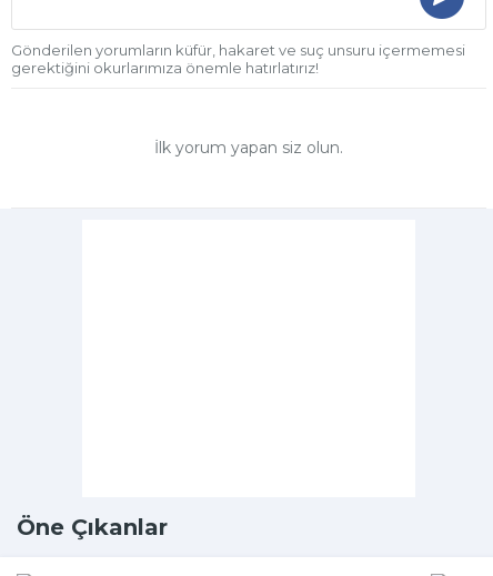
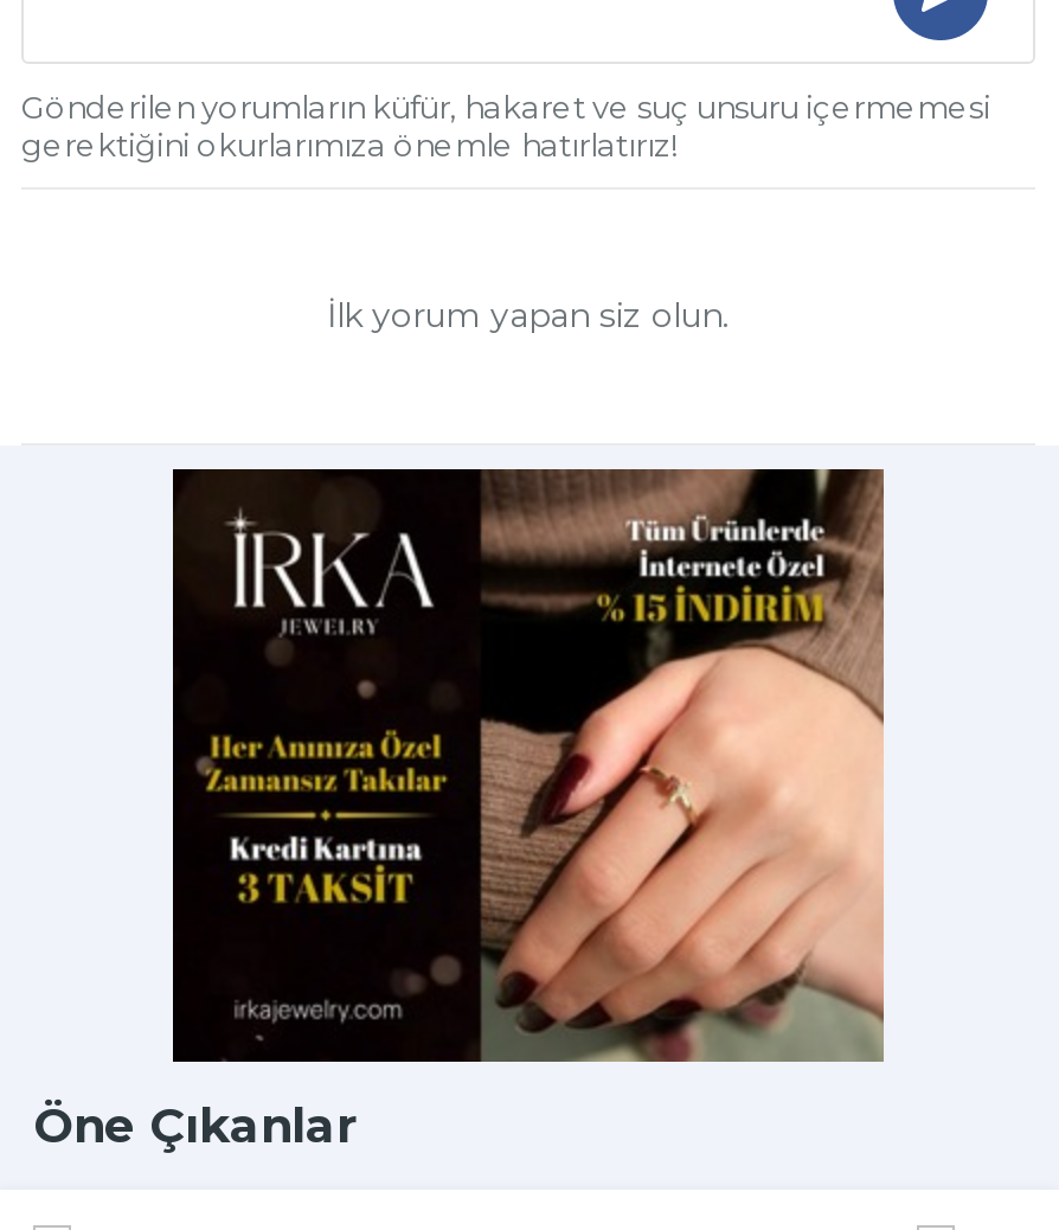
+ [image]
